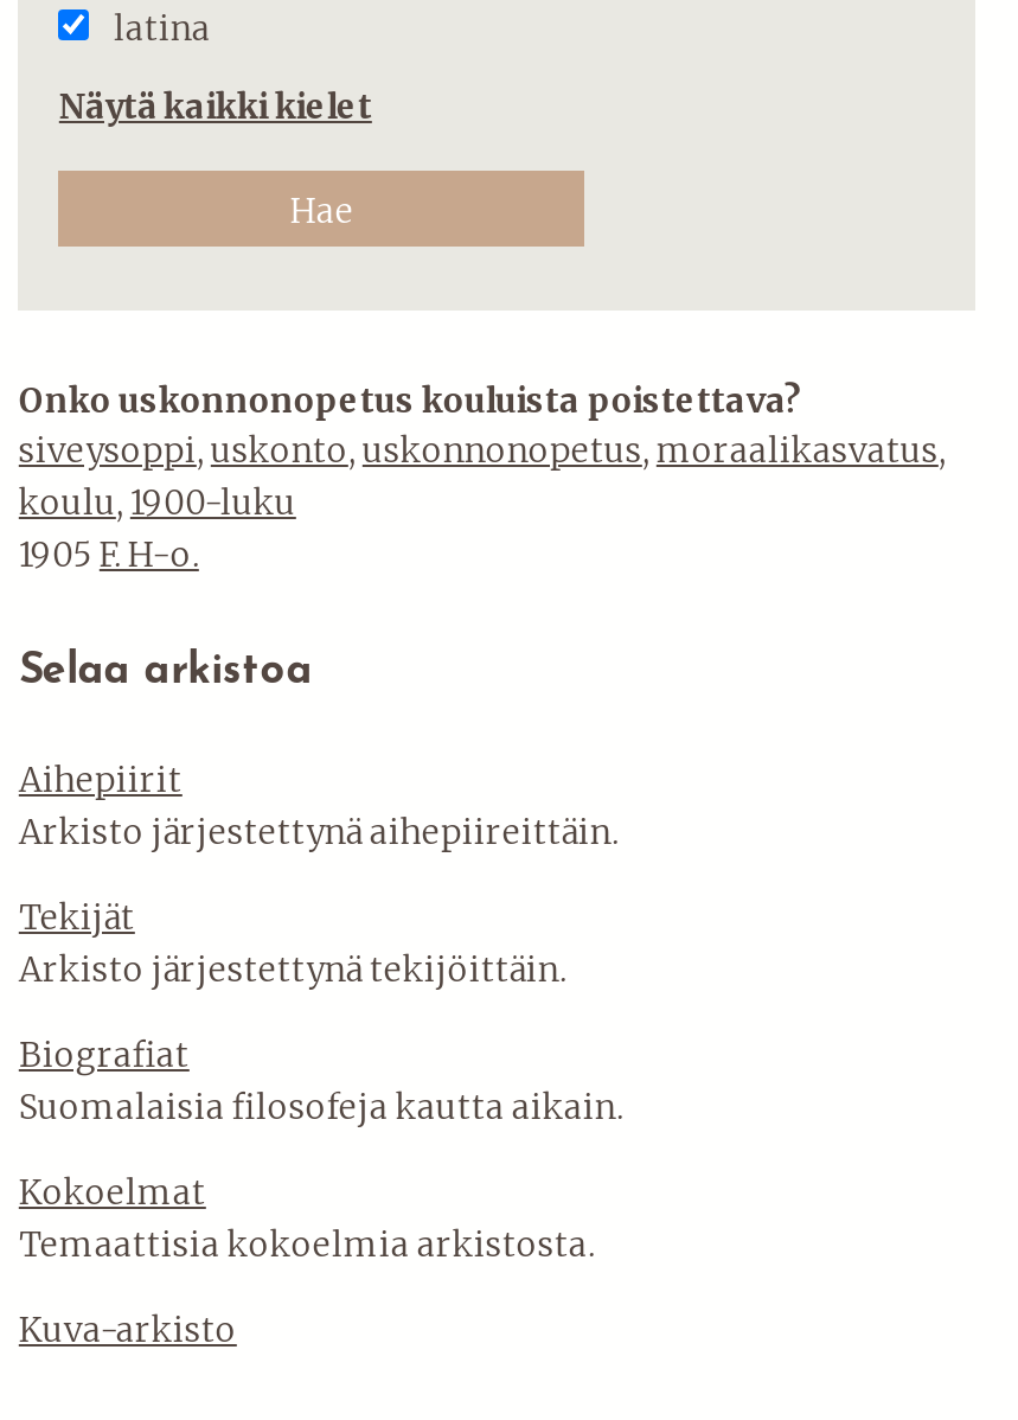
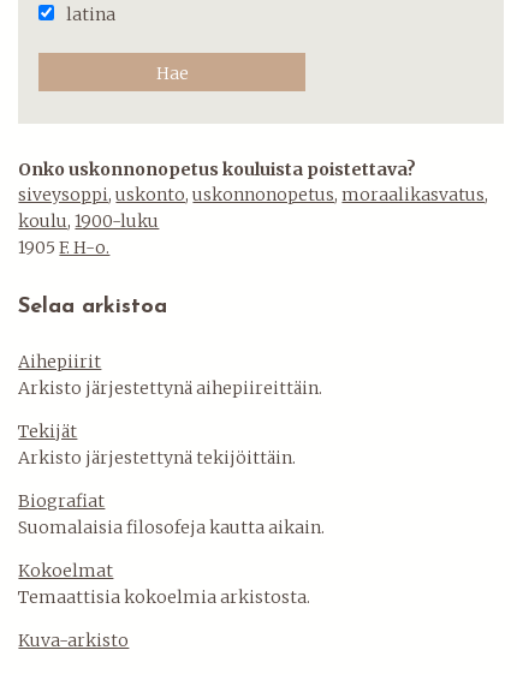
- Näytä kaikki kielet
